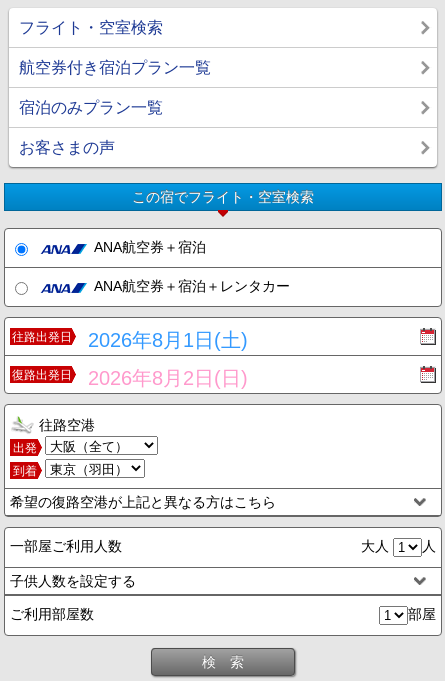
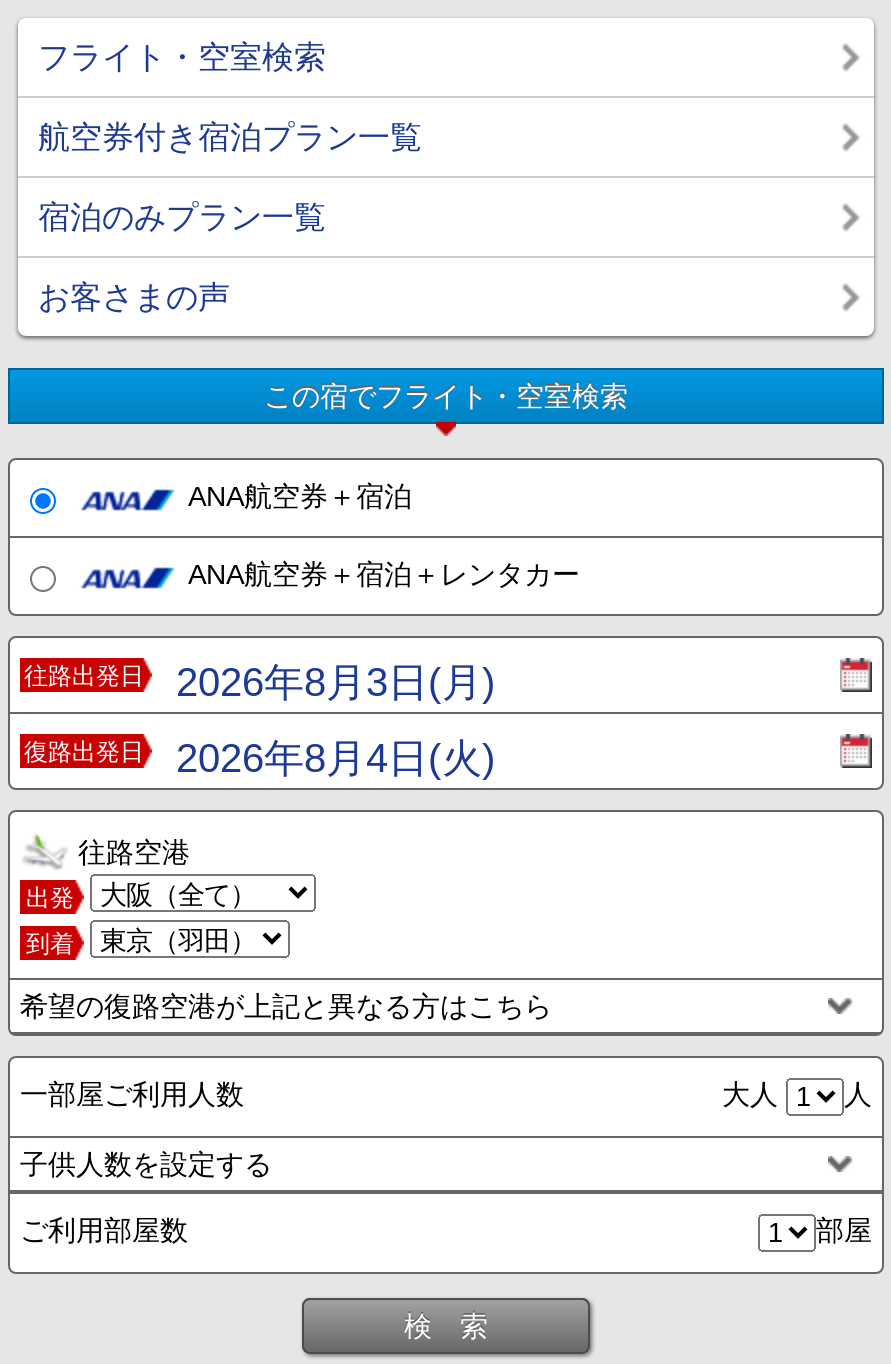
- 往路出発日 2026年8月1日(土)
+ 往路出発日 2026年8月3日(月)

- 復路出発日 2026年8月2日(日)
+ 復路出発日 2026年8月4日(火)
